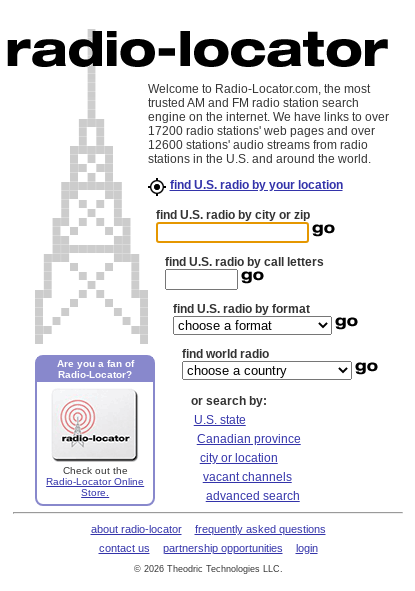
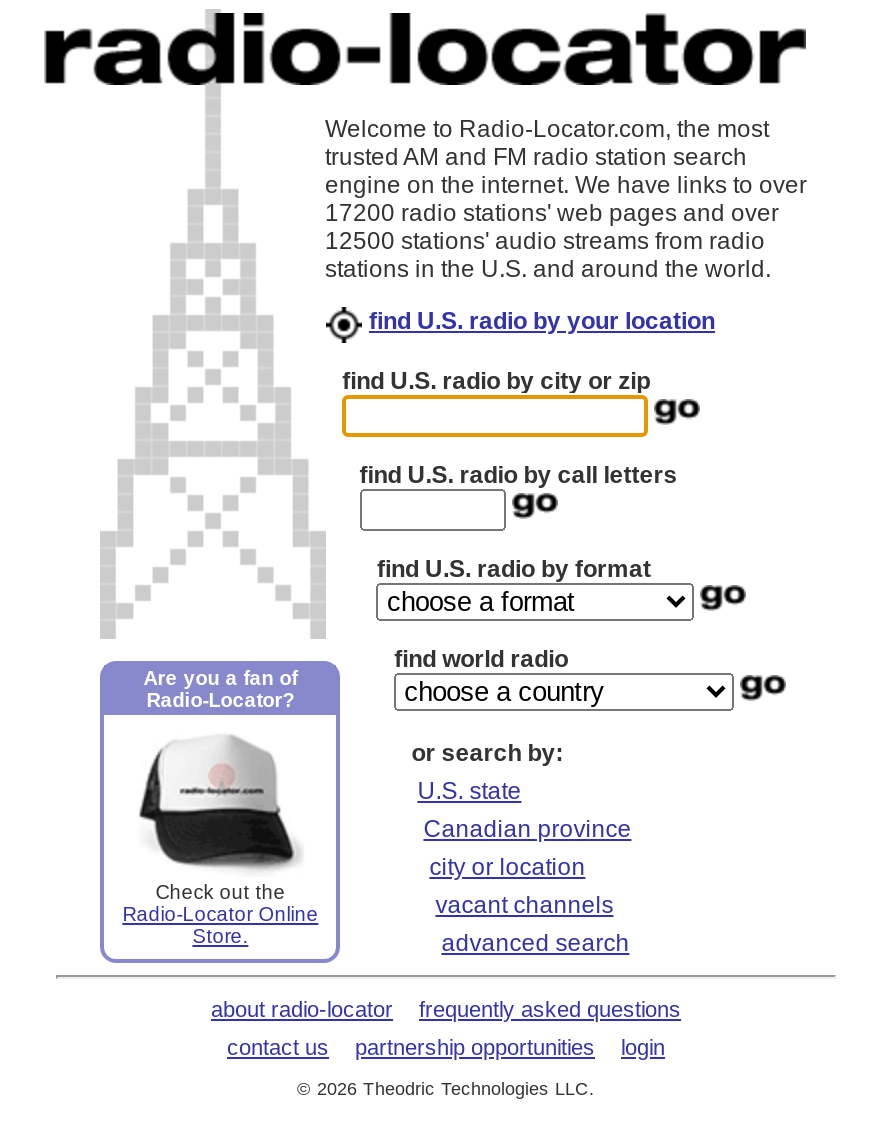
- 12600 stations' audio streams from radio
+ 12500 stations' audio streams from radio

- [image]
+ [image]
